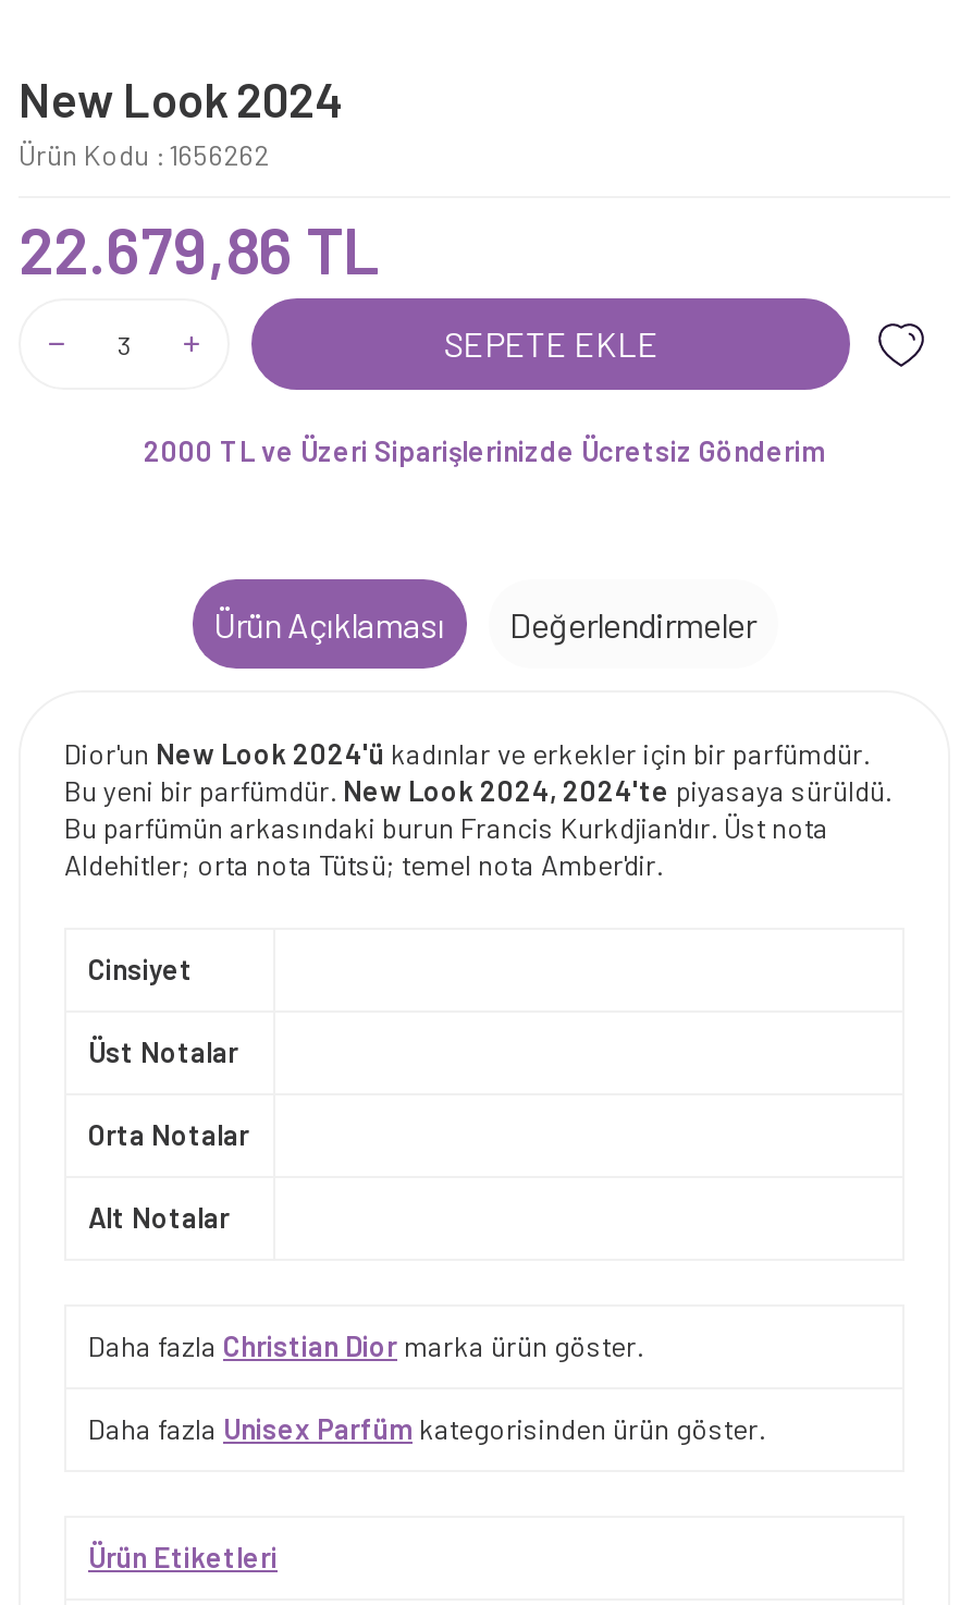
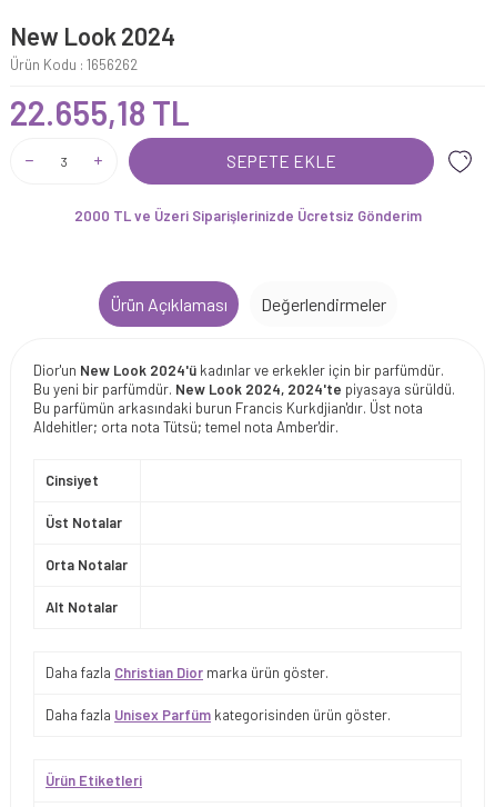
- 22.679,86 TL
+ 22.655,18 TL
